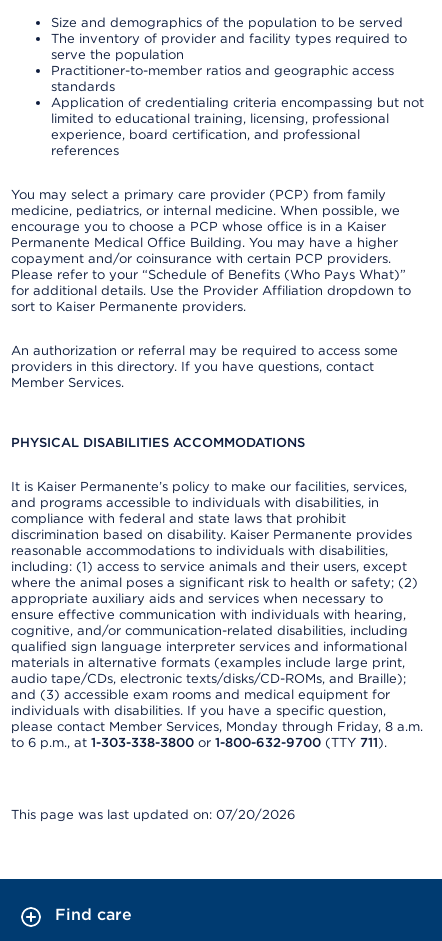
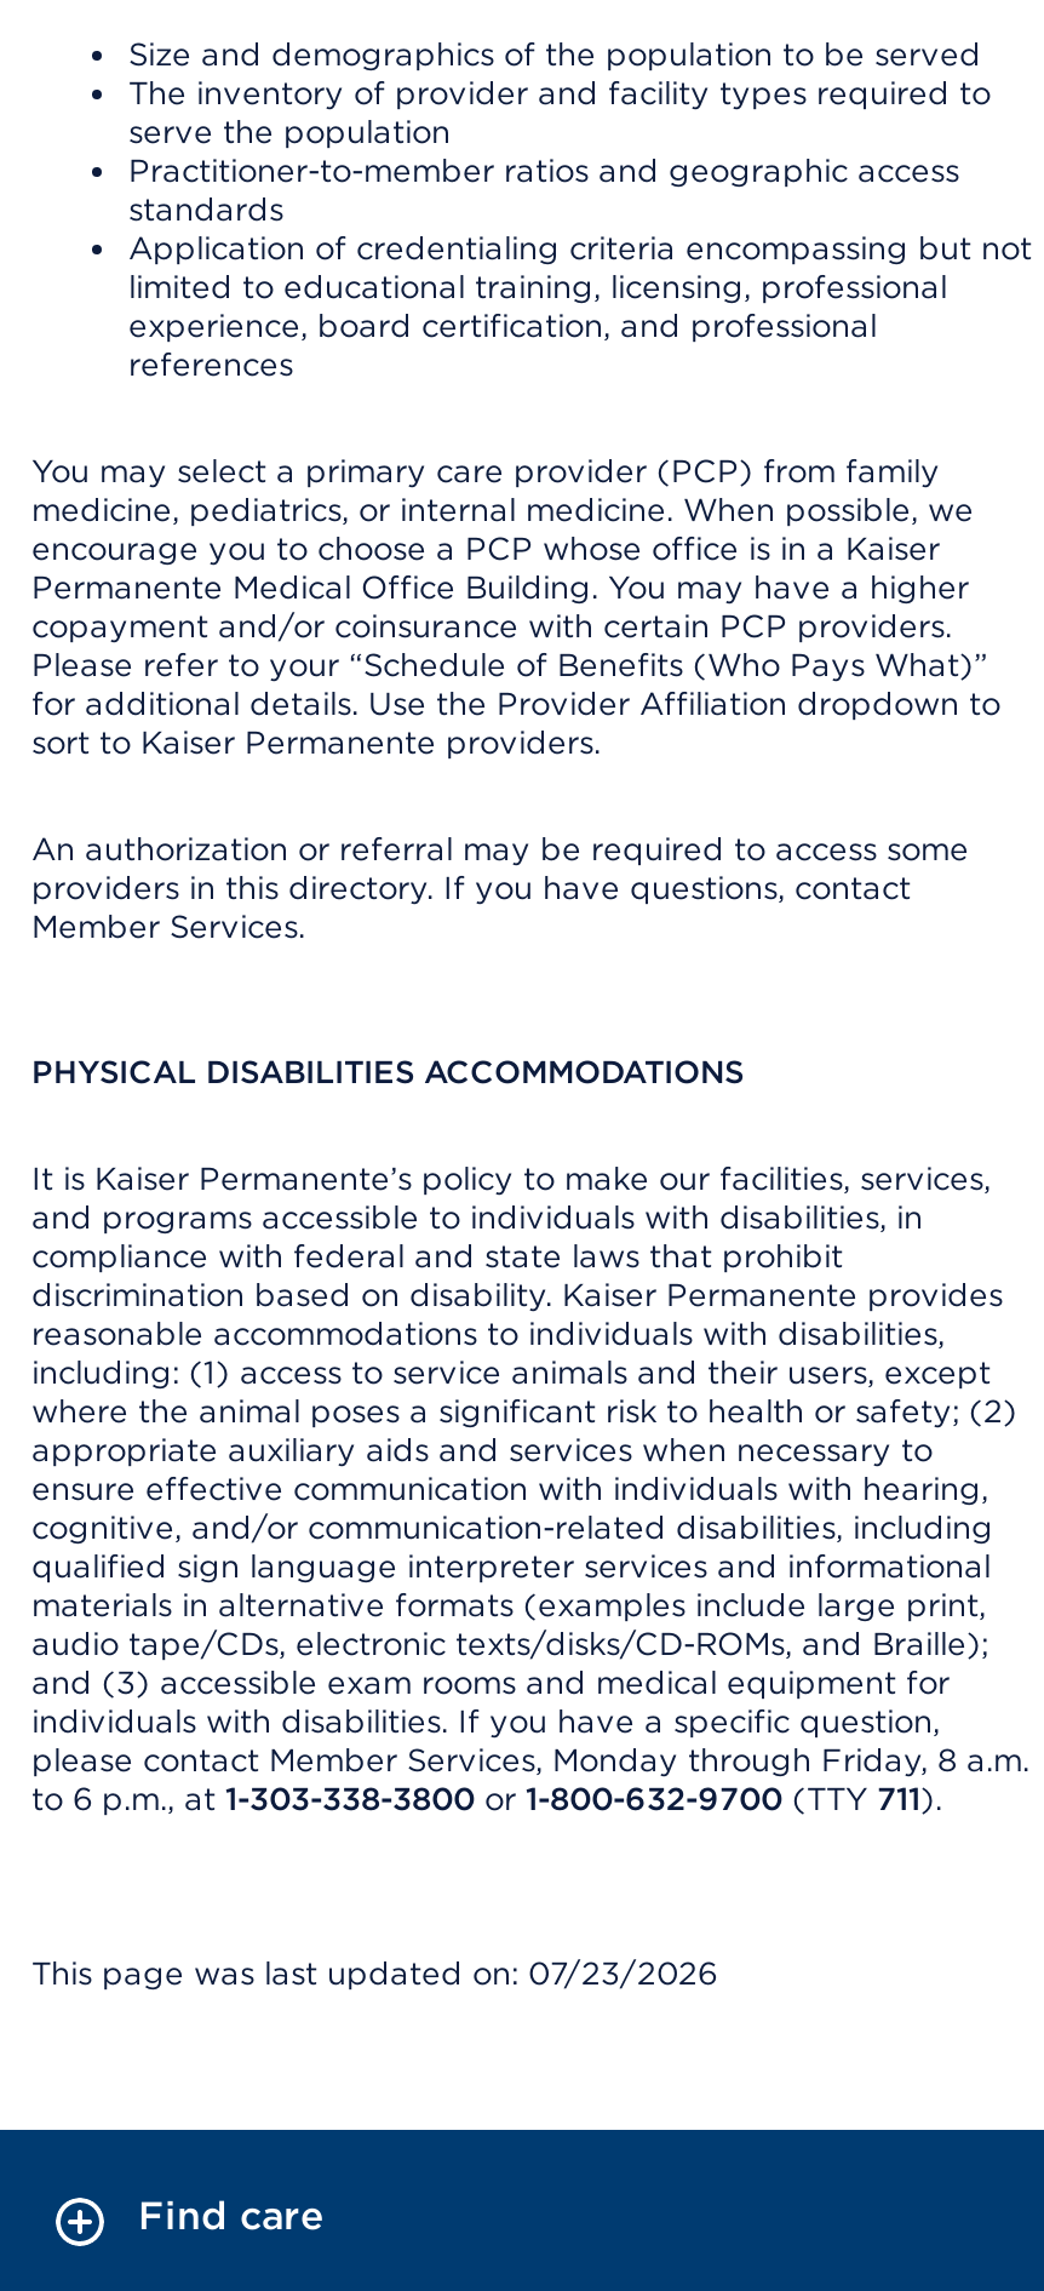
- This page was last updated on: 07/20/2026
+ This page was last updated on: 07/23/2026
